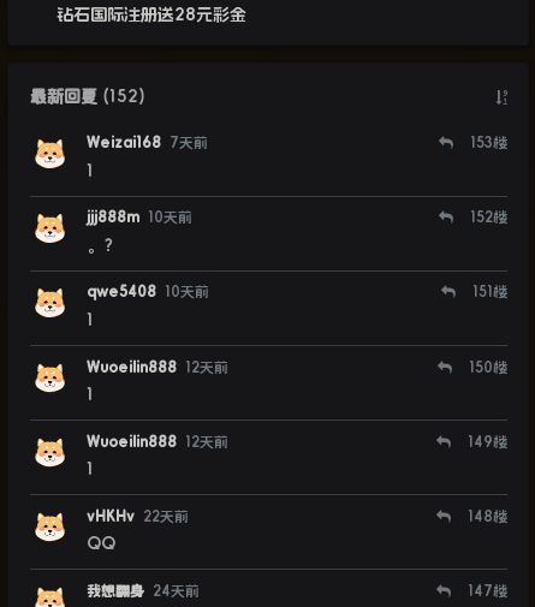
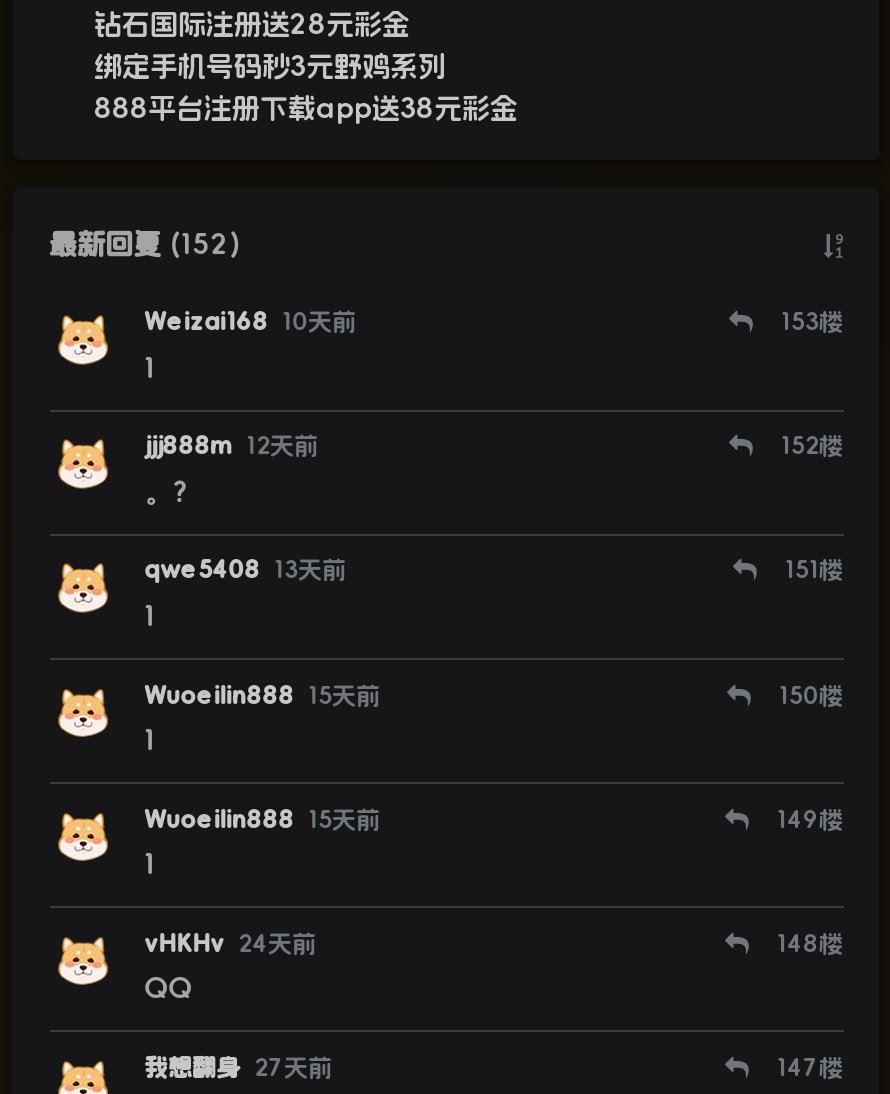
+ 绑定手机号码秒3元野鸡系列
+ 888平台注册下载app送38元彩金

- Weizai168 7天前
+ Weizai168 10天前

- jjj888m 10天前
+ jjj888m 12天前

- qwe5408 10天前
+ qwe5408 13天前

- Wuoeilin888 12天前
+ Wuoeilin888 15天前

- Wuoeilin888 12天前
+ Wuoeilin888 15天前

- vHKHv 22天前
+ vHKHv 24天前

- 我想翻身 24天前
+ 我想翻身 27天前
